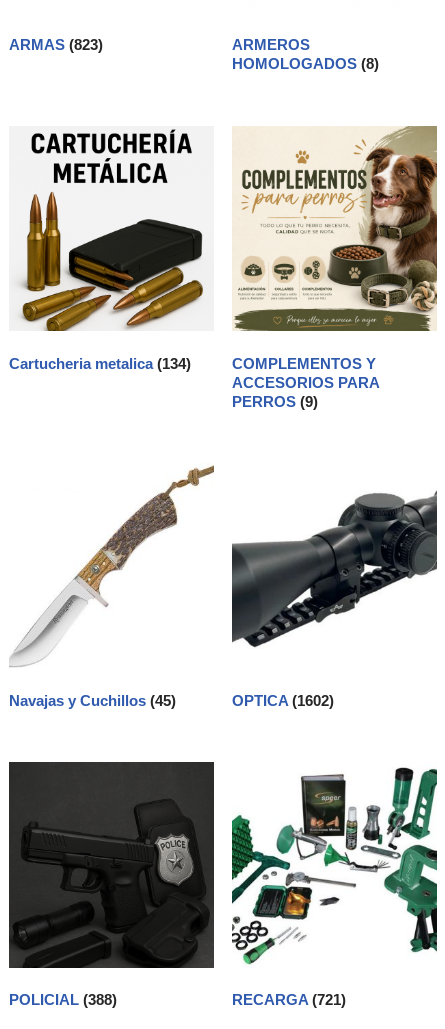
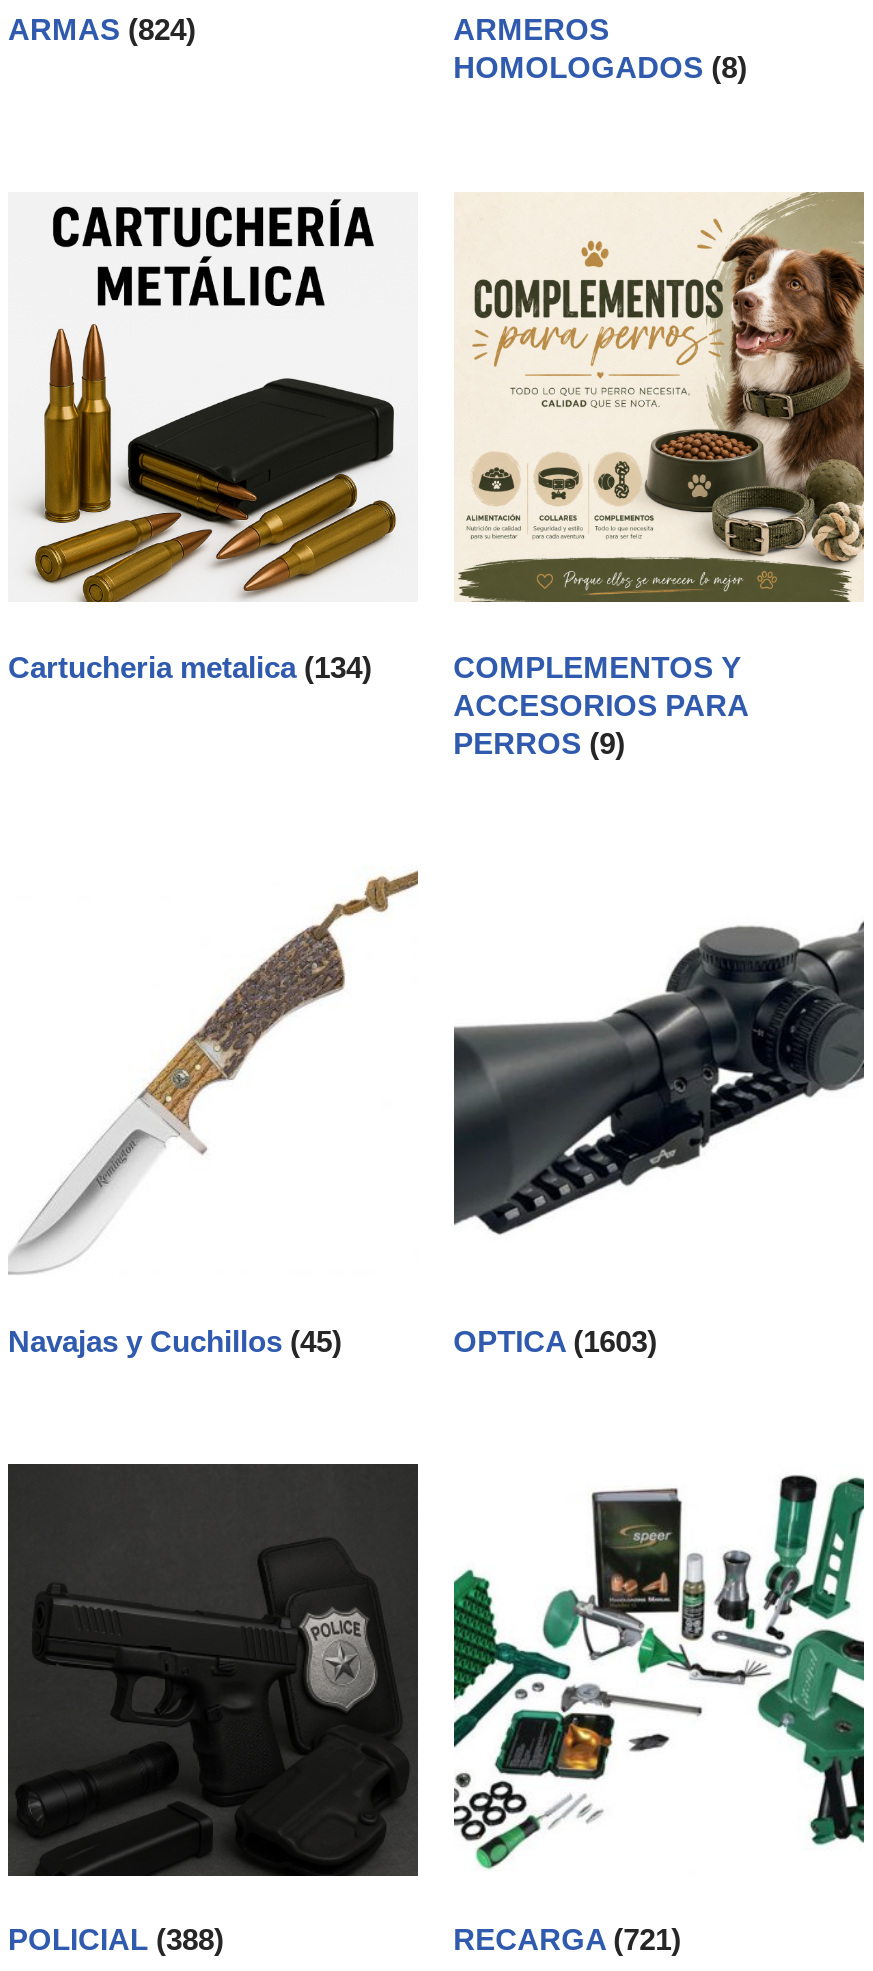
- ARMAS (823)
+ ARMAS (824)

- OPTICA (1602)
+ OPTICA (1603)
